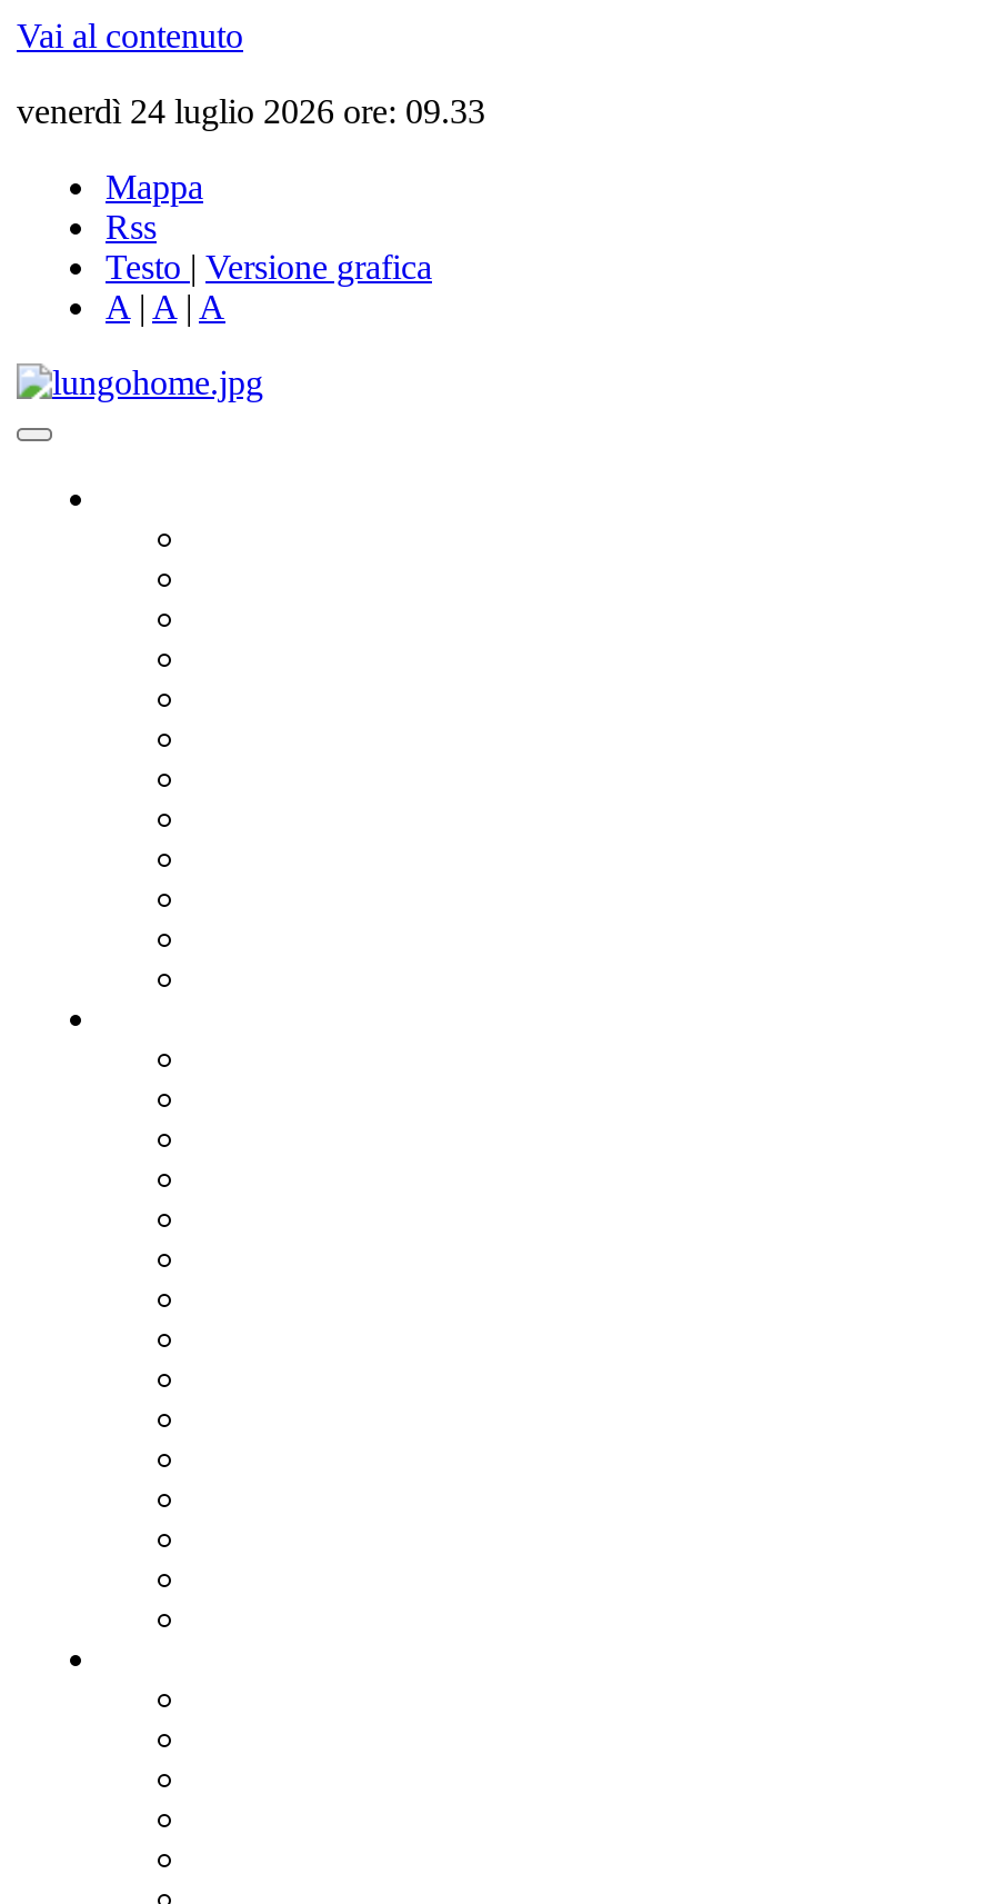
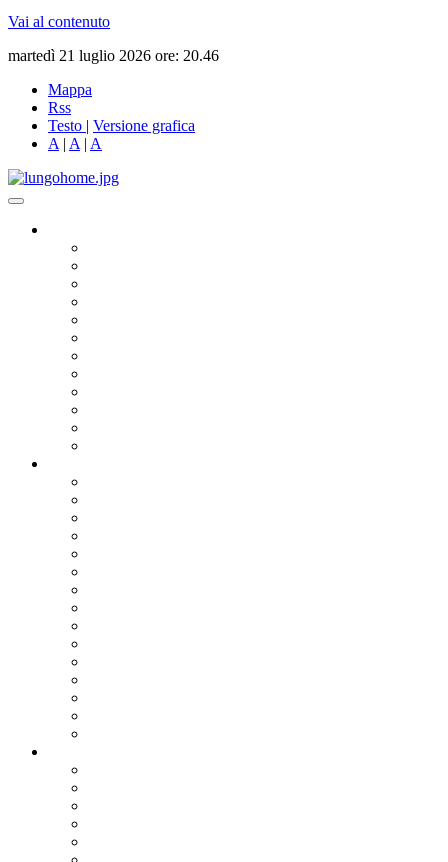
- venerdì 24 luglio 2026 ore: 09.33
+ martedì 21 luglio 2026 ore: 20.46
